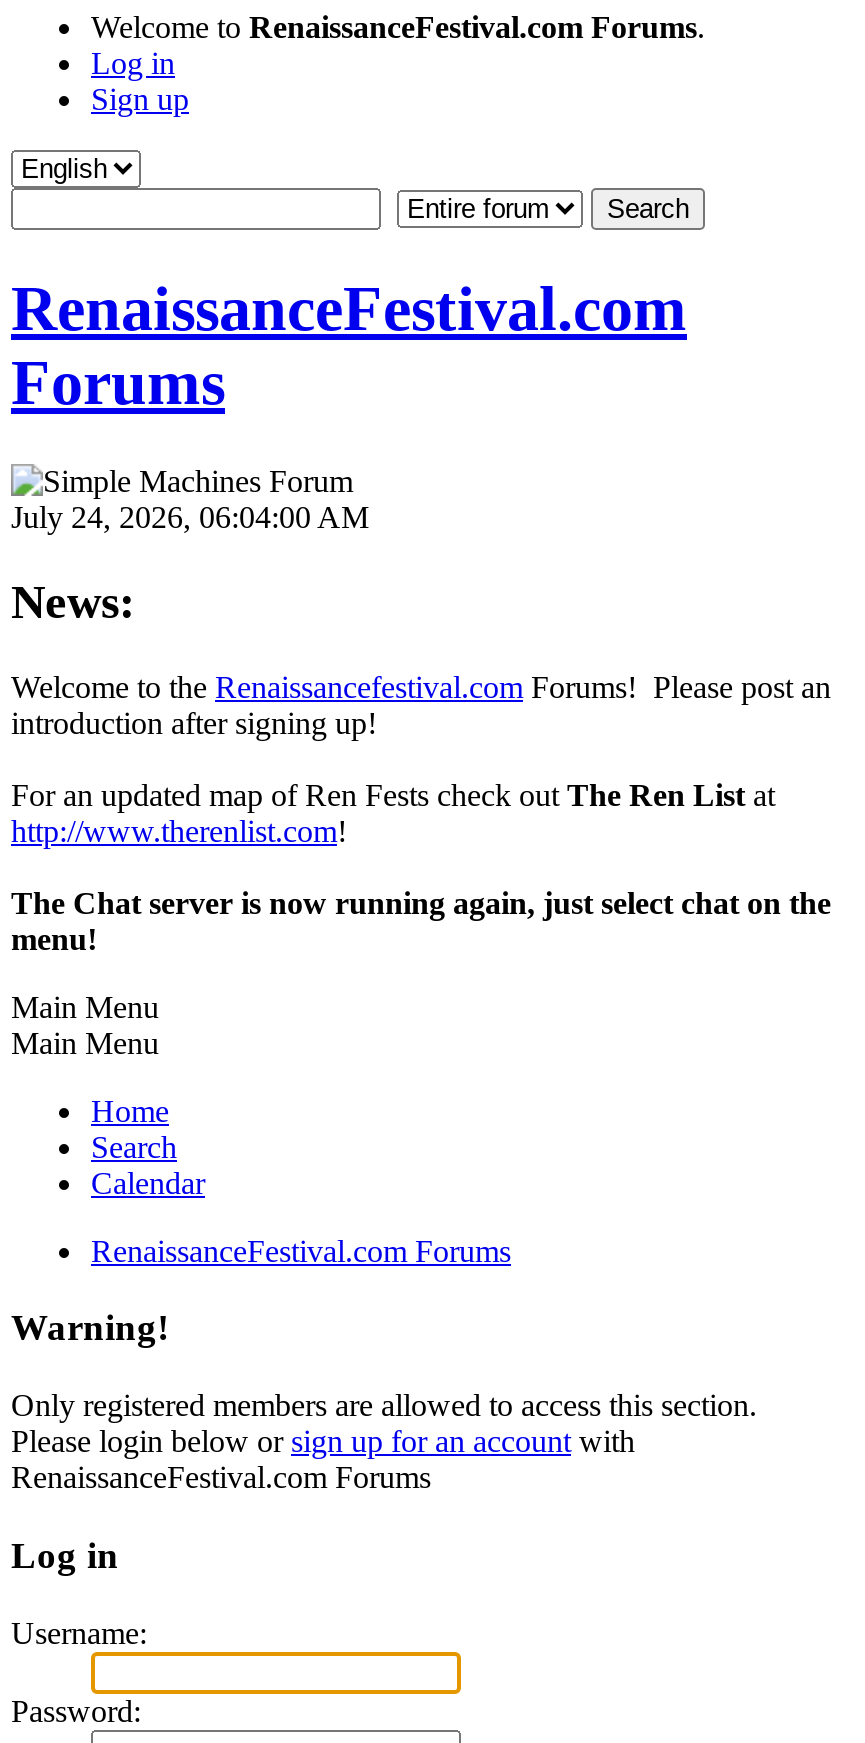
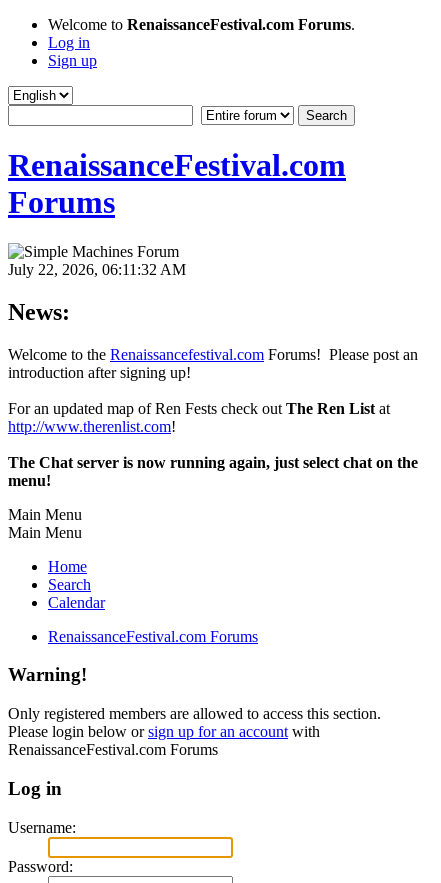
- July 24, 2026, 06:04:00 AM
+ July 22, 2026, 06:11:32 AM
